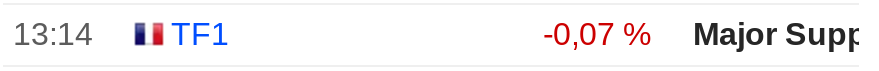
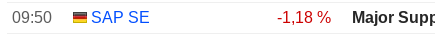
- 13:14
- TF1
- -0,07 %
+ 09:50
+ SAP SE
+ -1,18 %
